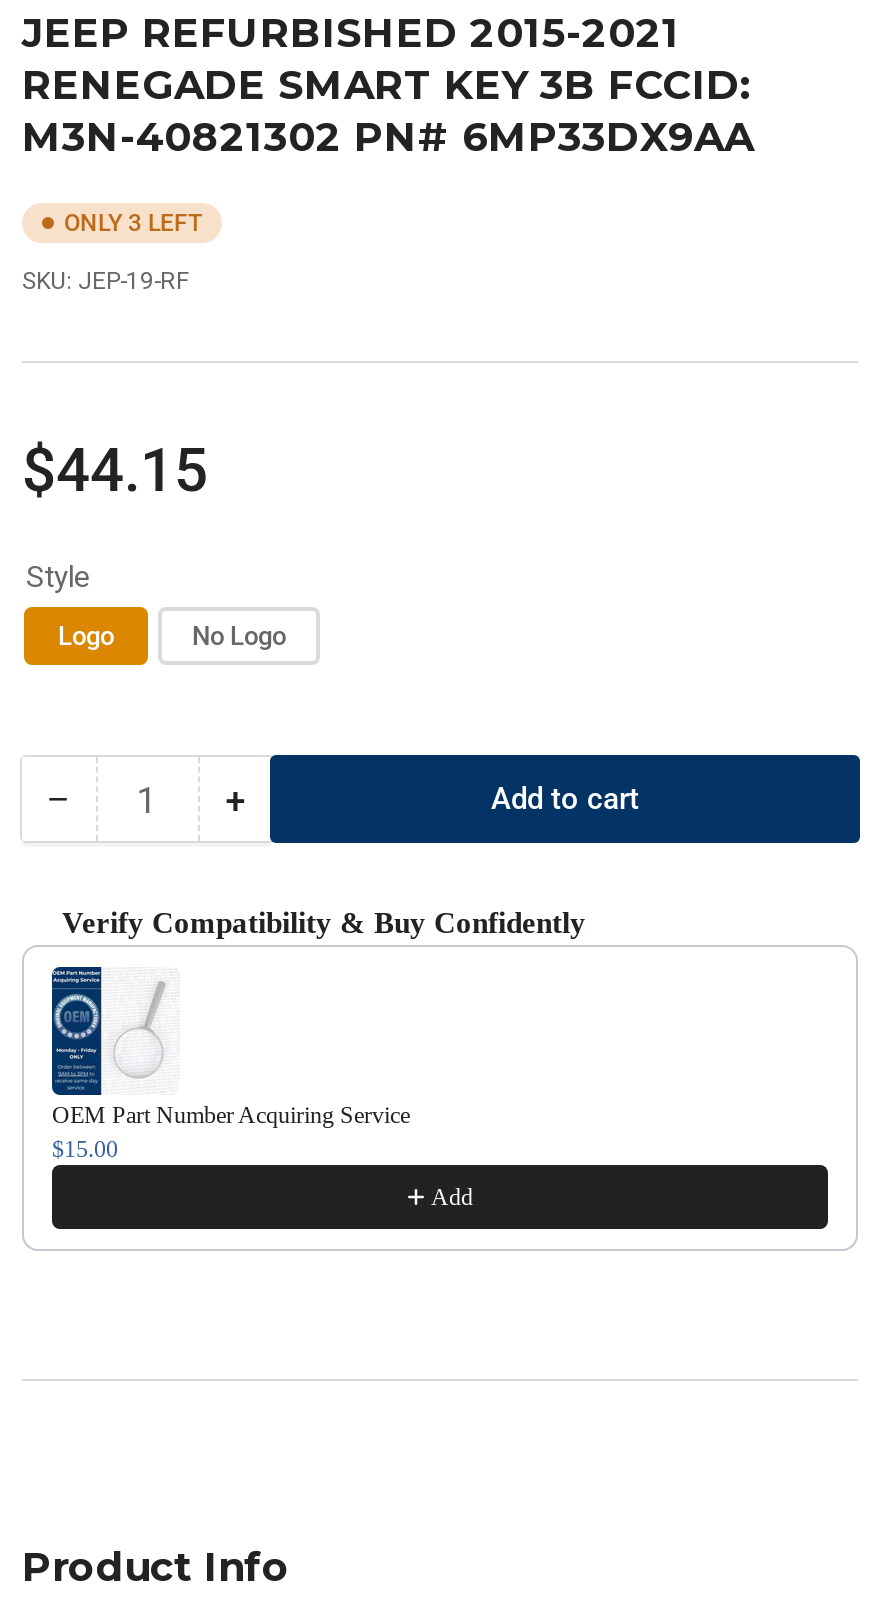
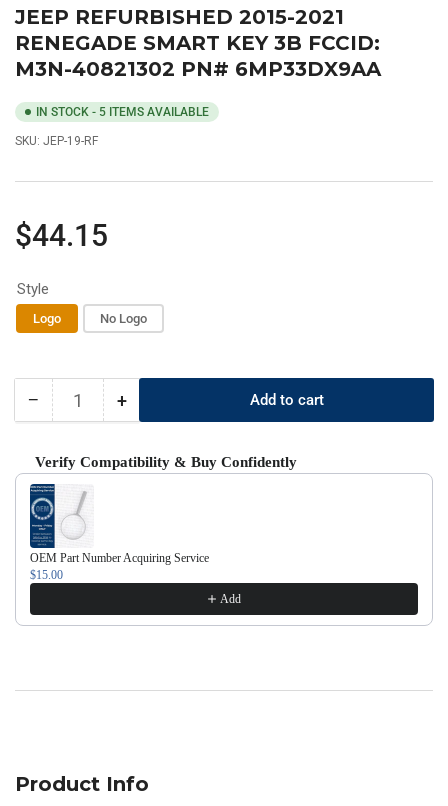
- ONLY 3 LEFT
+ IN STOCK - 5 ITEMS AVAILABLE
